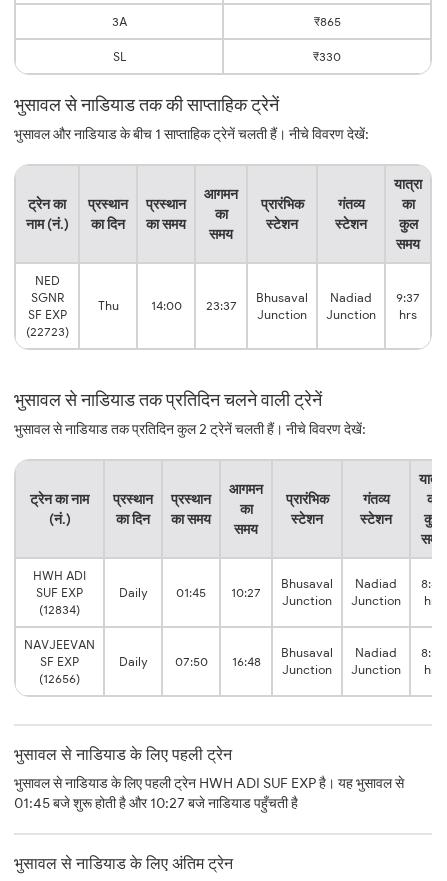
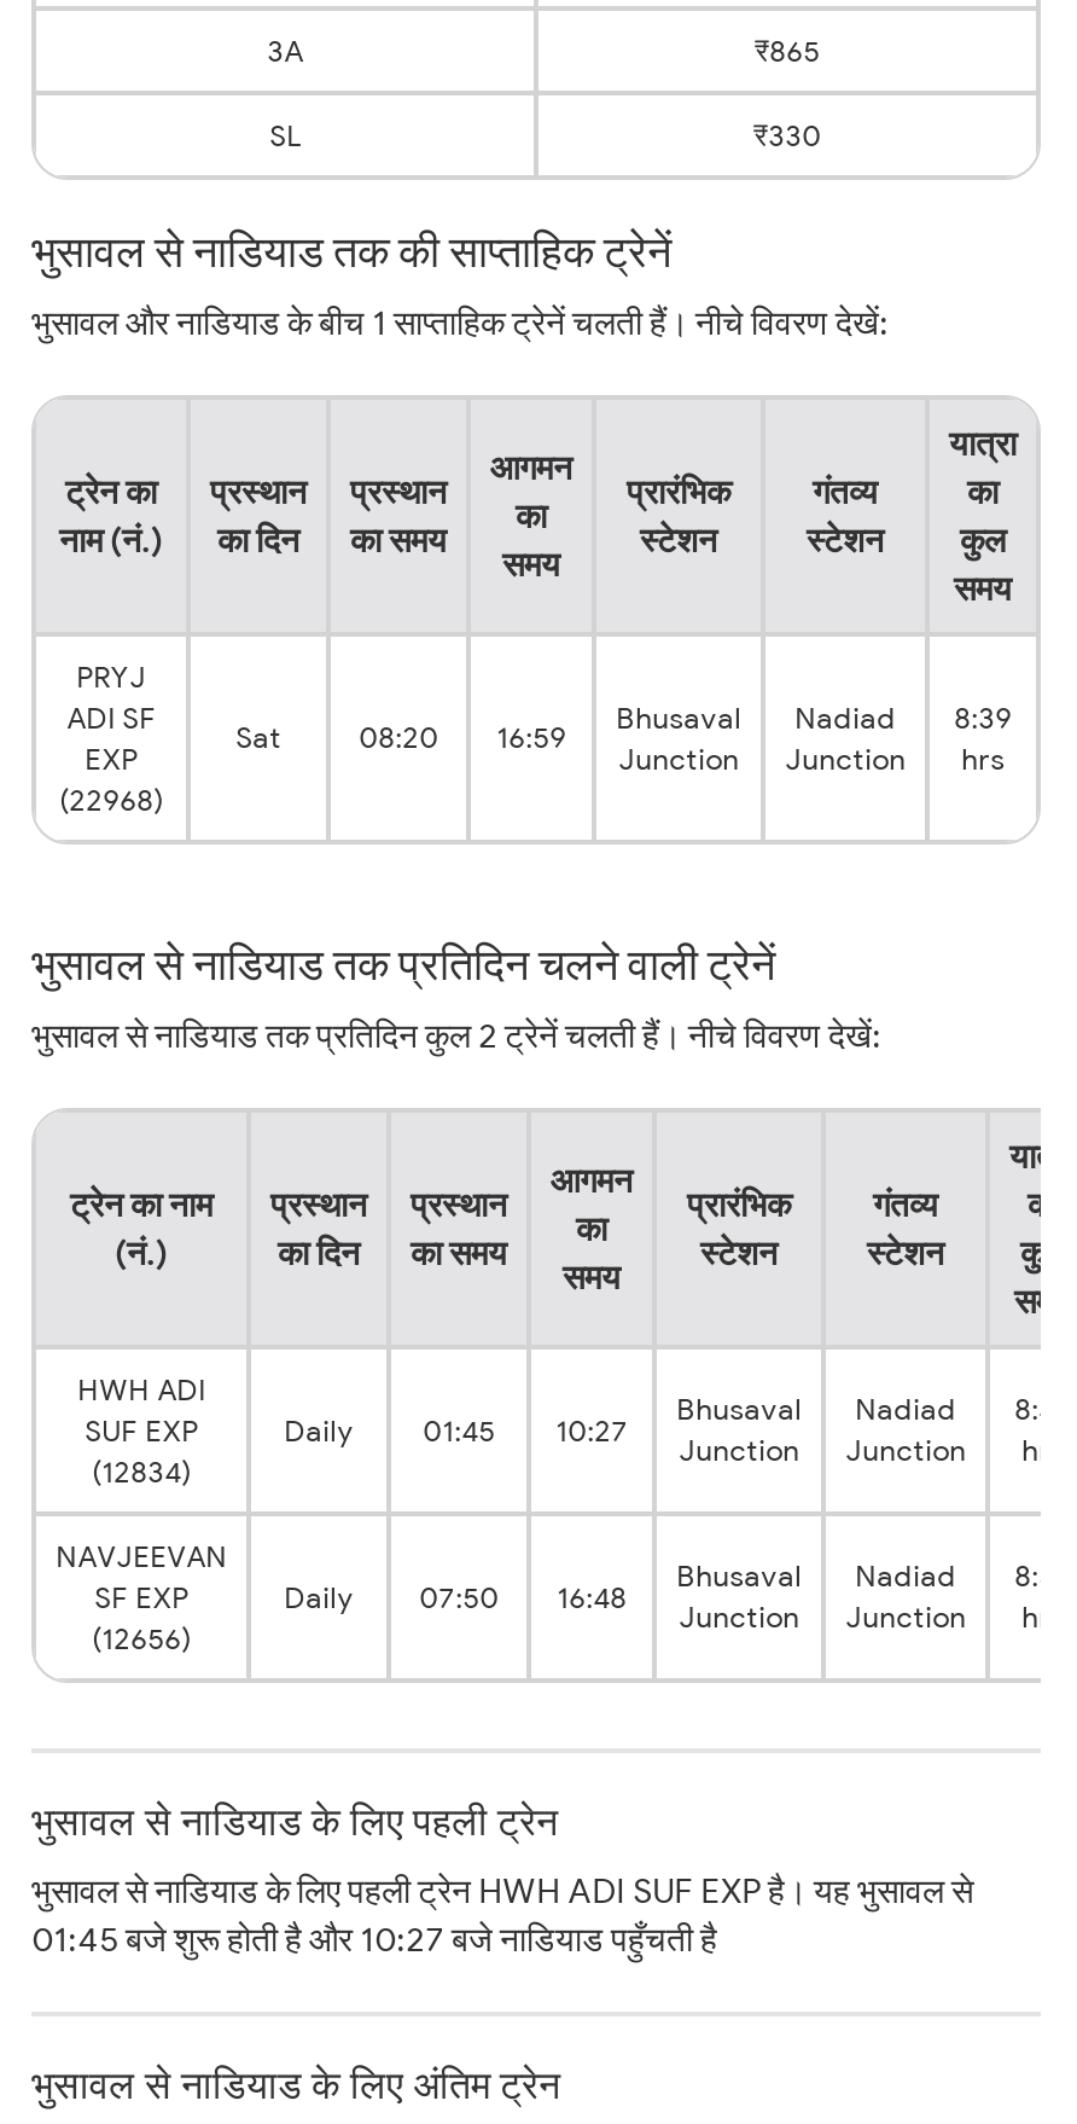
- NED
- SGNR
- SF EXP
- (22723)
+ PRYJ
+ ADI SF
+ EXP
+ (22968)

- Bhusaval Nadiad 9:37
+ Bhusaval Nadiad 8:39

- Thu
- 14:00
- 23:37
+ Sat
+ 08:20
+ 16:59
